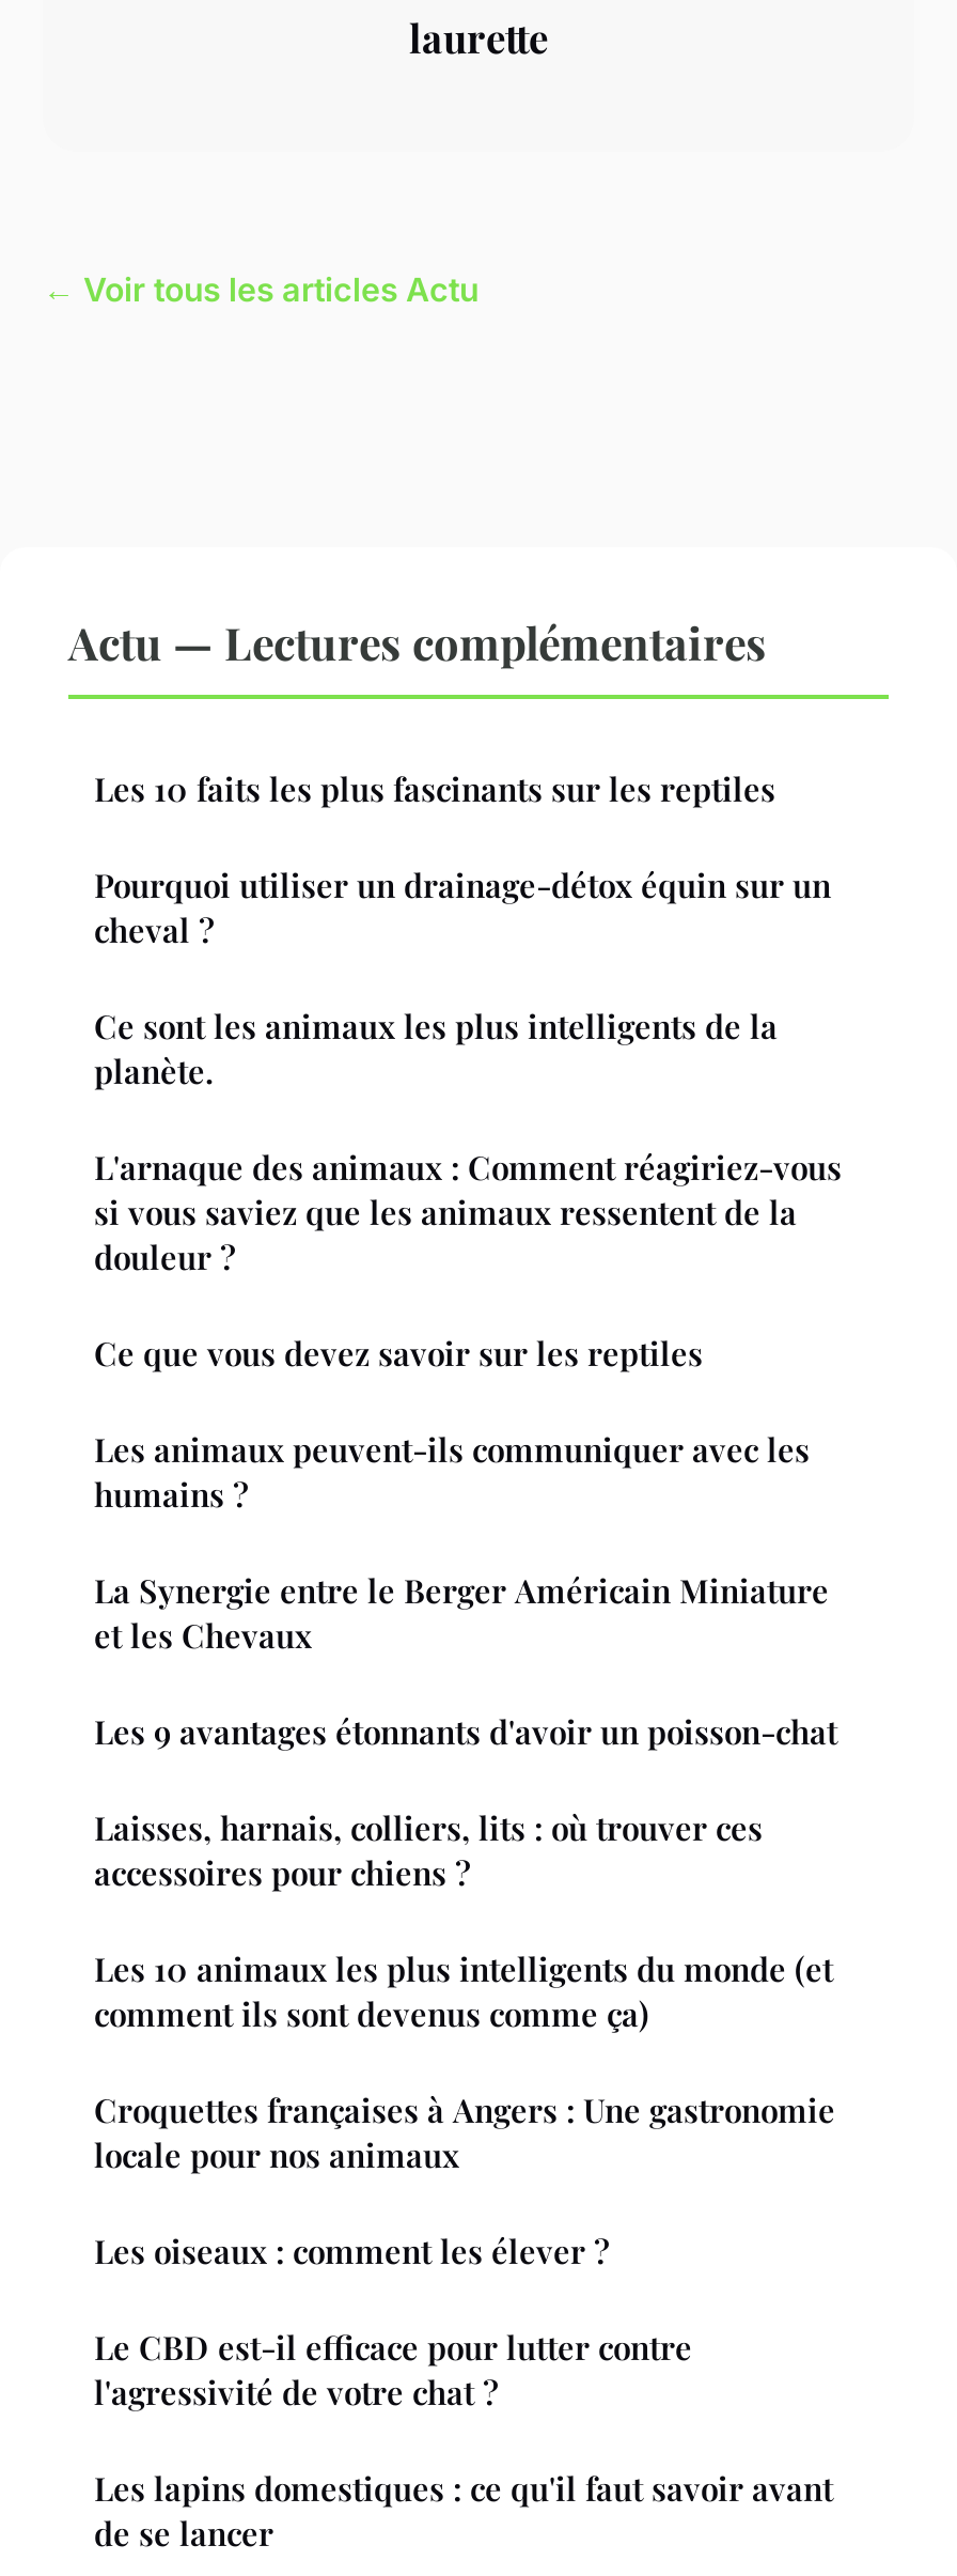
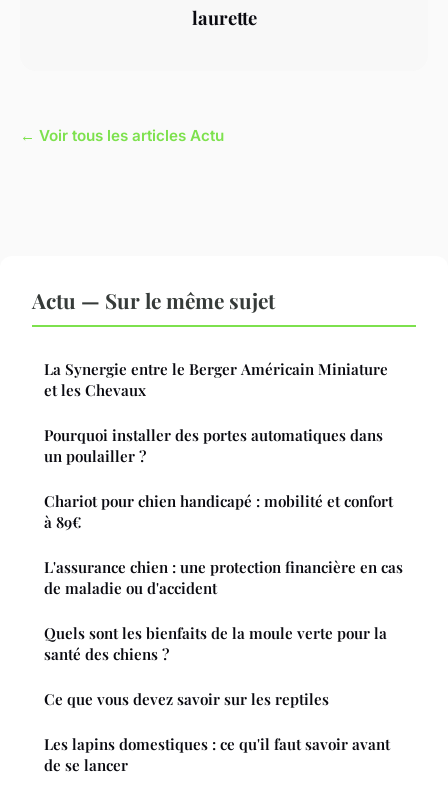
- Actu — Lectures complémentaires
- Les 10 faits les plus fascinants sur les reptiles
- Pourquoi utiliser un drainage-détox équin sur un
- cheval ?
- Ce sont les animaux les plus intelligents de la
- planète.
- L'arnaque des animaux : Comment réagiriez-vous
- si vous saviez que les animaux ressentent de la
- douleur ?
- Les animaux peuvent-ils communiquer avec les
- humains ?
+ Actu — Sur le même sujet

moved down: Ce que vous devez savoir sur les reptiles

- Les 9 avantages étonnants d'avoir un poisson-chat
- Laisses, harnais, colliers, lits : où trouver ces
- accessoires pour chiens ?
- Les 10 animaux les plus intelligents du monde (et
- comment ils sont devenus comme ça)
- Croquettes françaises à Angers : Une gastronomie
- locale pour nos animaux
- Les oiseaux : comment les élever ?
- Le CBD est-il efficace pour lutter contre
- l'agressivité de votre chat ?
+ Pourquoi installer des portes automatiques dans
+ un poulailler ?
+ Chariot pour chien handicapé : mobilité et confort
+ à 89€
+ L'assurance chien : une protection financière en cas
+ de maladie ou d'accident
+ Quels sont les bienfaits de la moule verte pour la
+ santé des chiens ?
